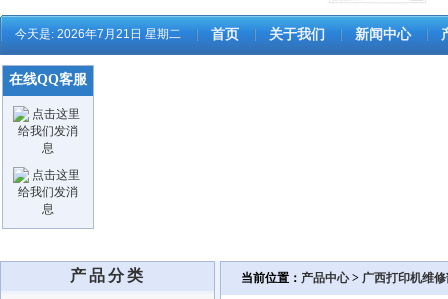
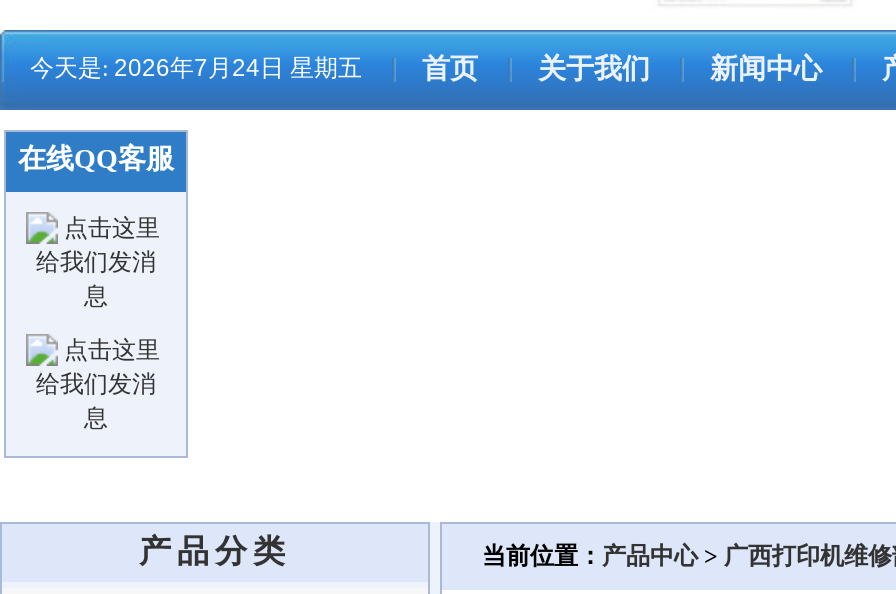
- 今天是: 2026年7月21日 星期二
+ 今天是: 2026年7月24日 星期五
